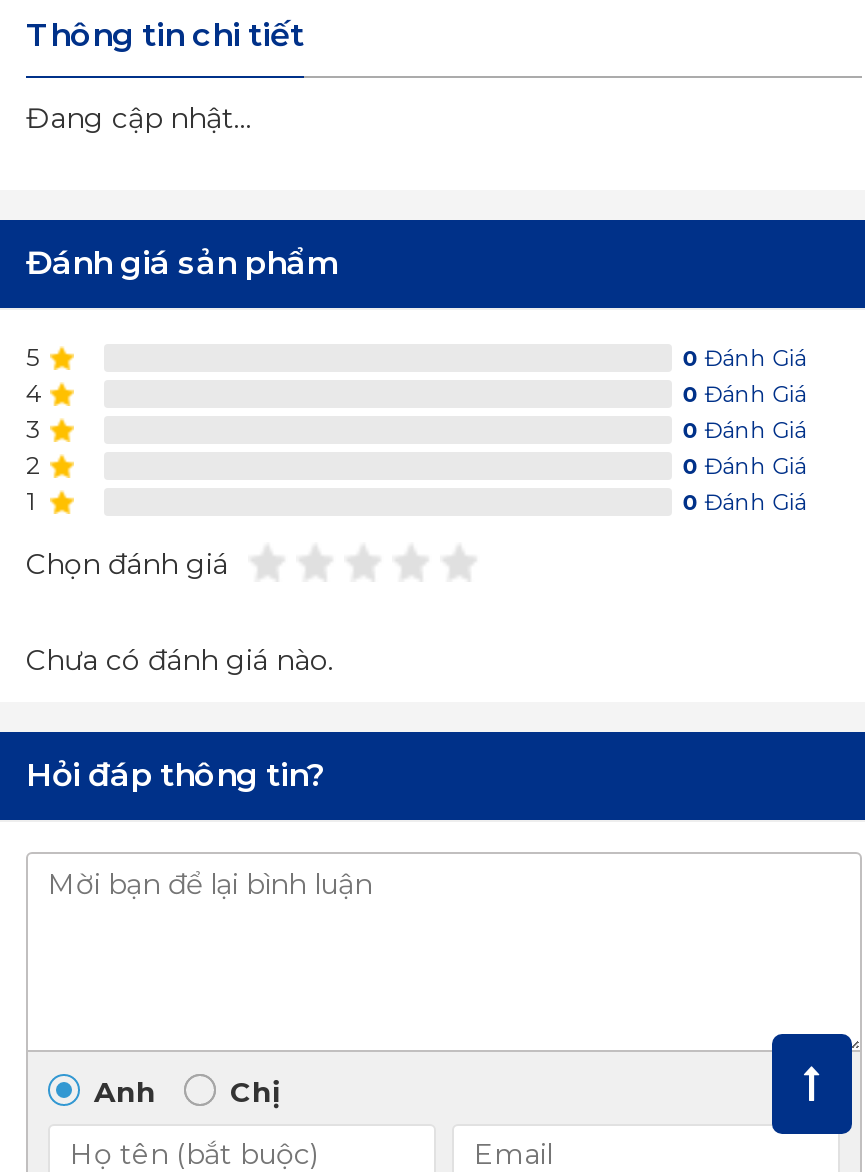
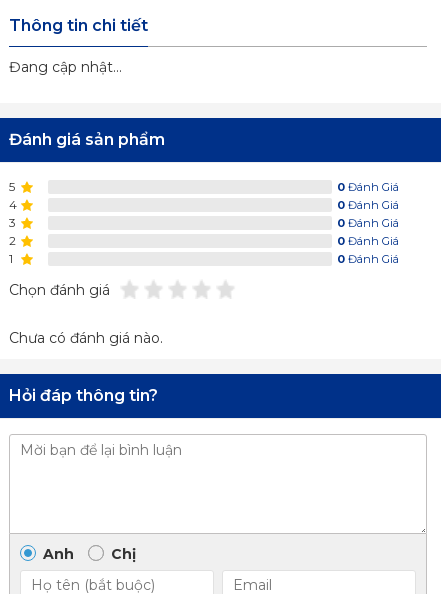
- [image]
